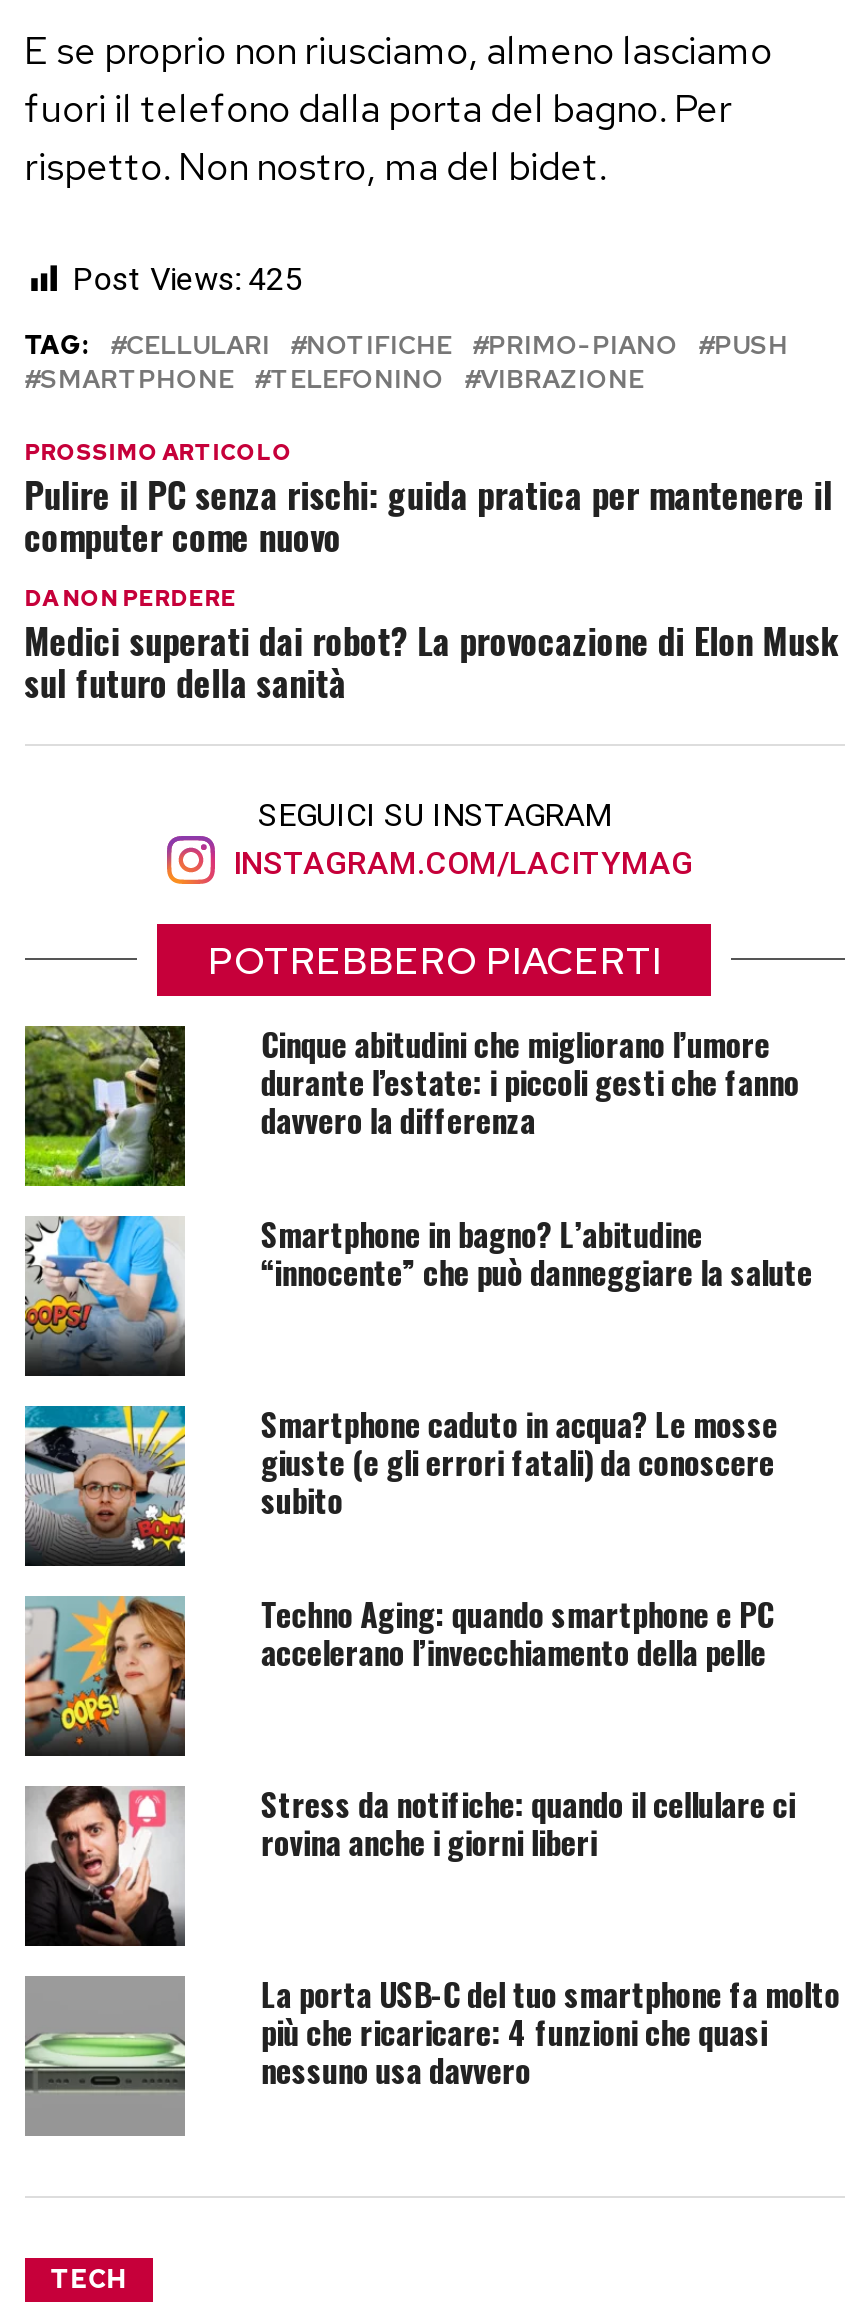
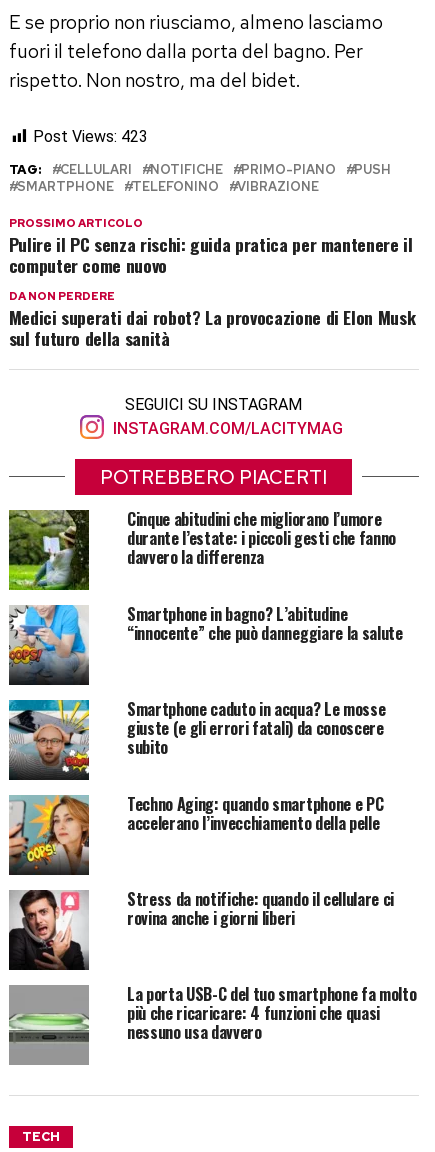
- Post Views: 425
+ Post Views: 423
